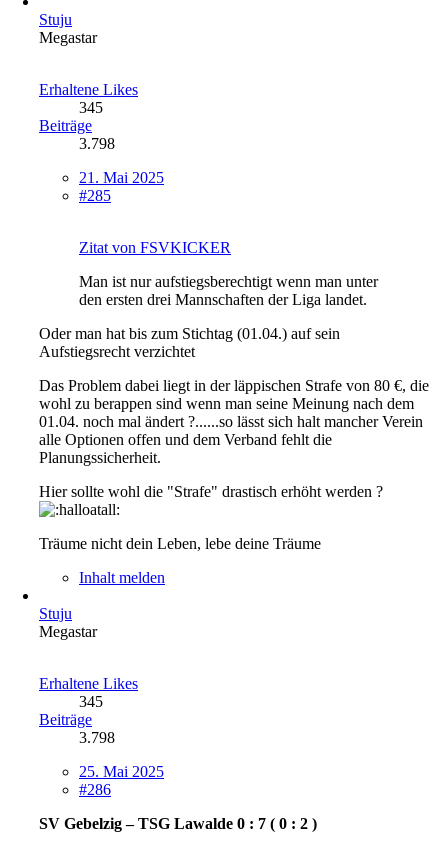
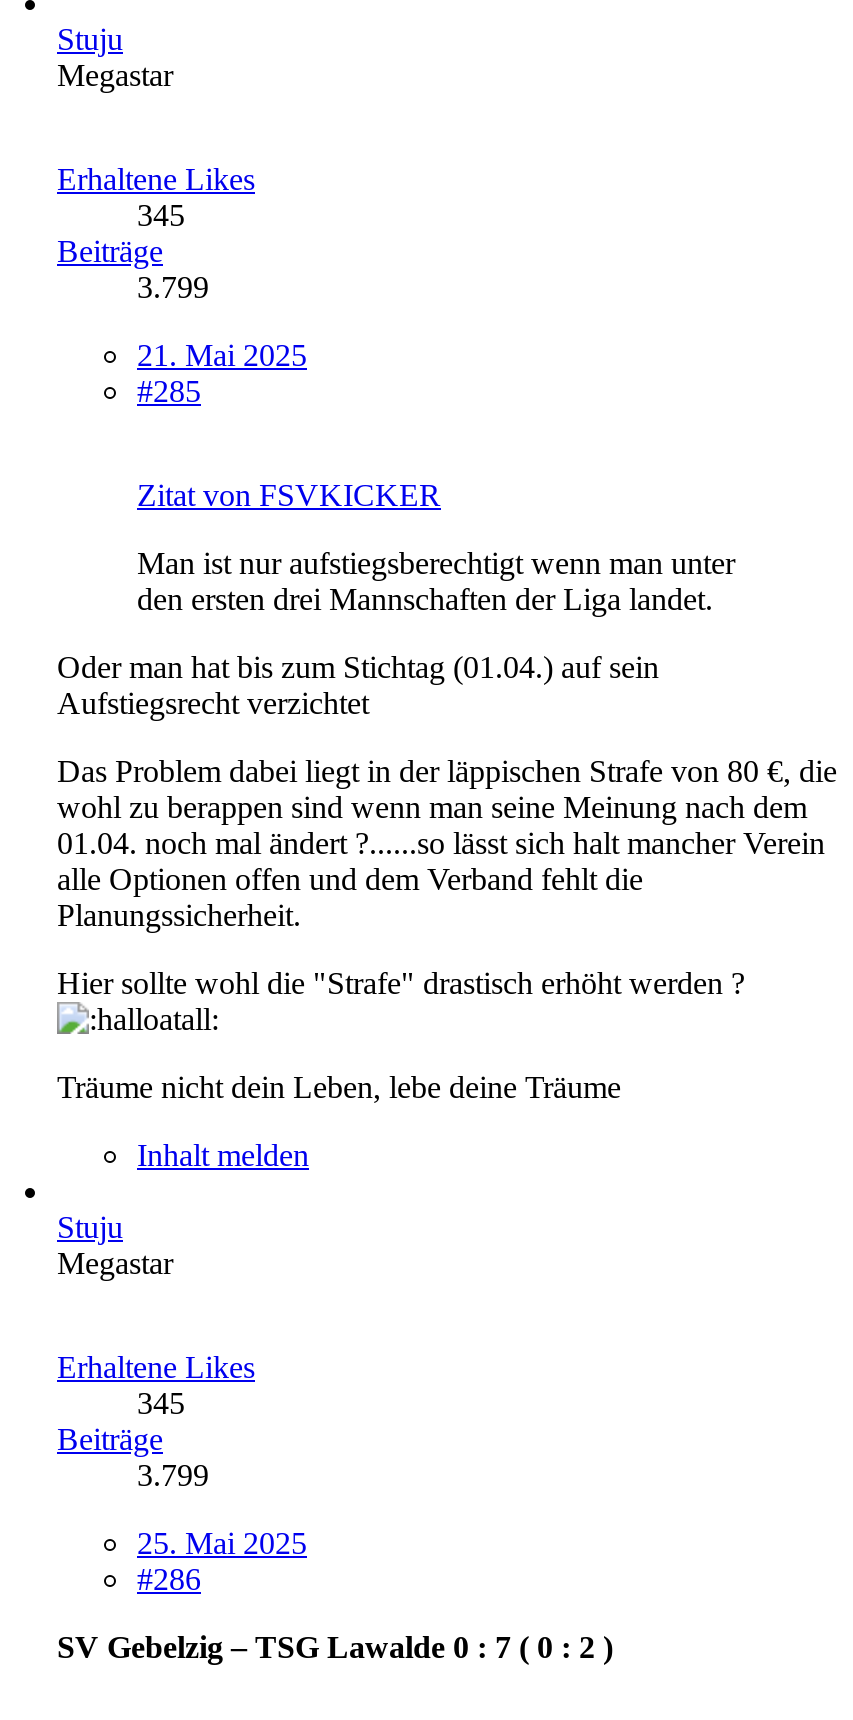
- 3.798
+ 3.799

- 3.798
+ 3.799
